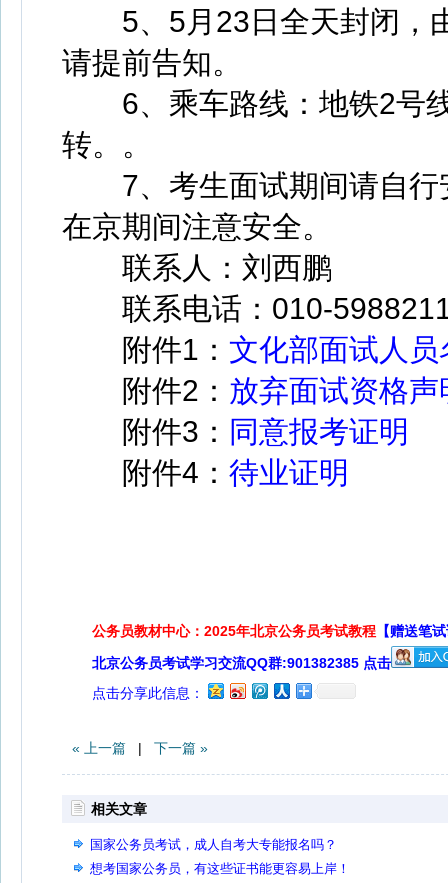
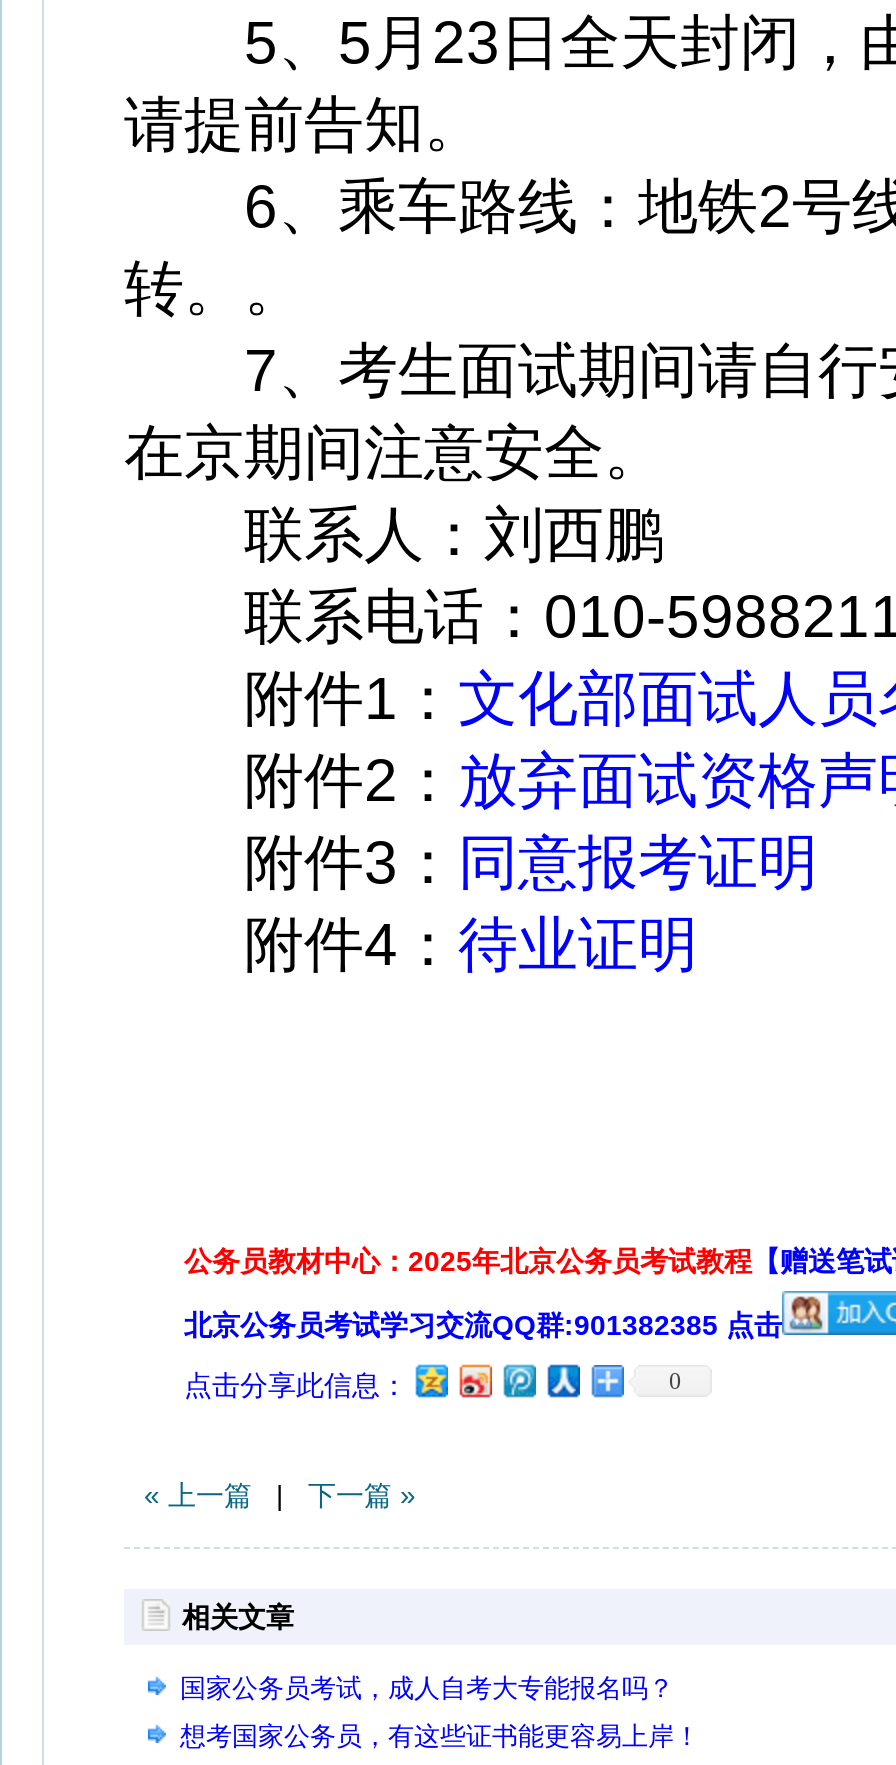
+ 0
